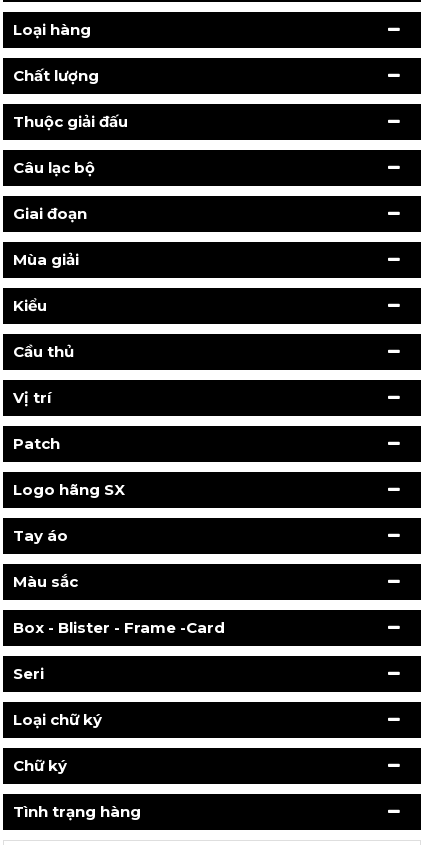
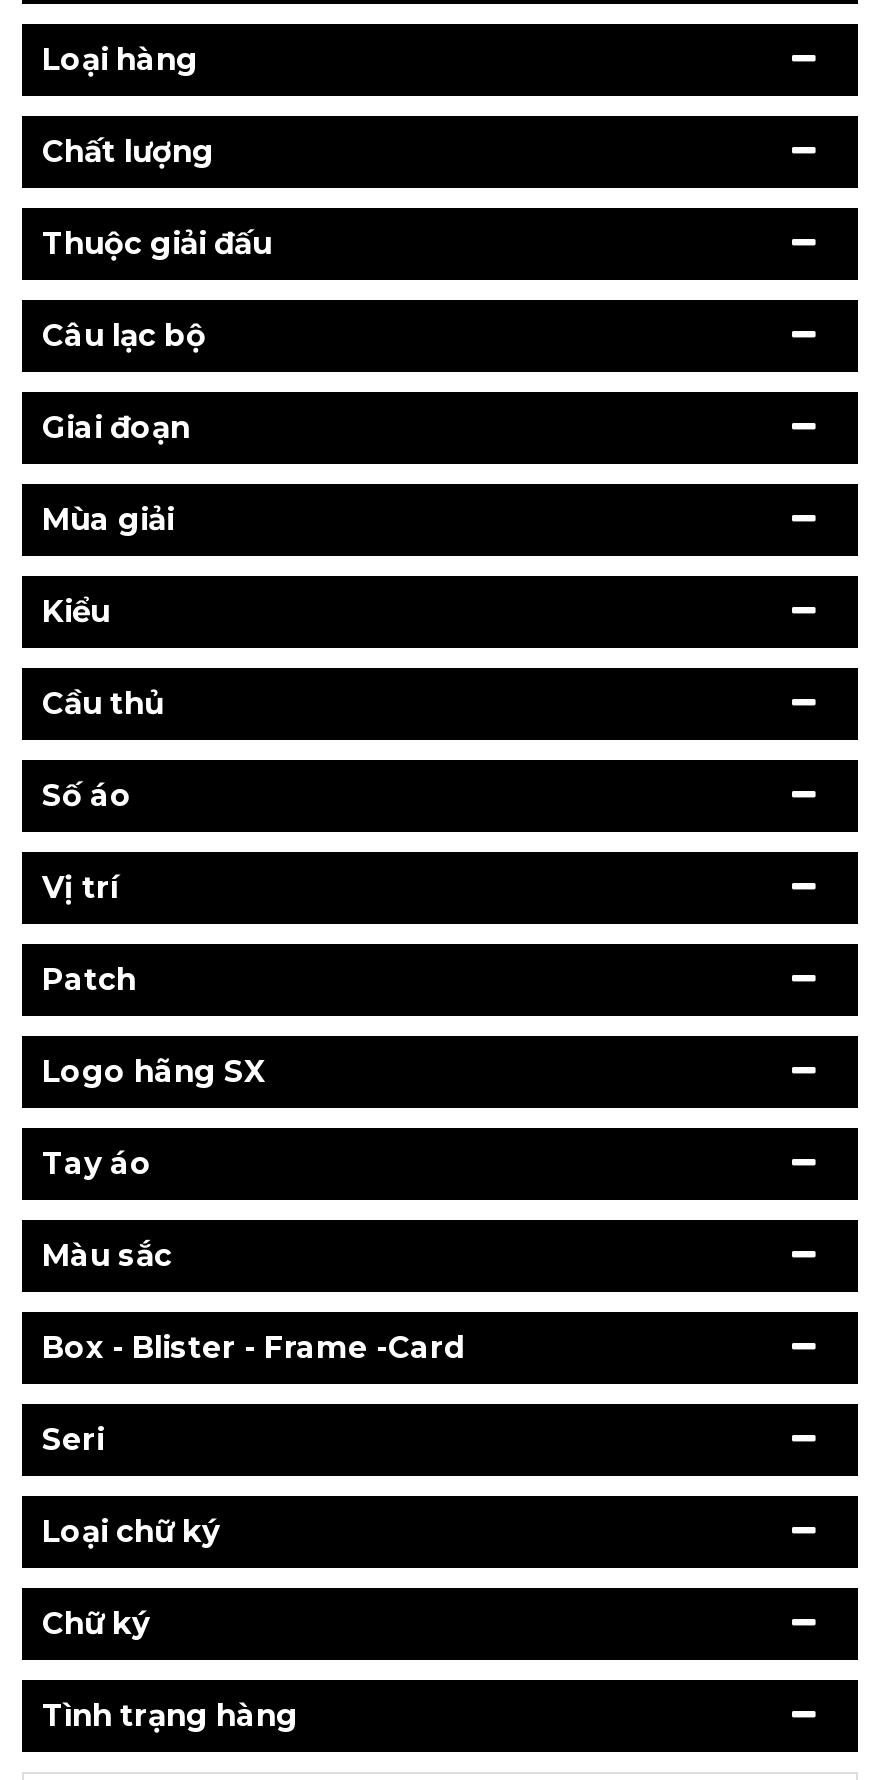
+ Số áo
